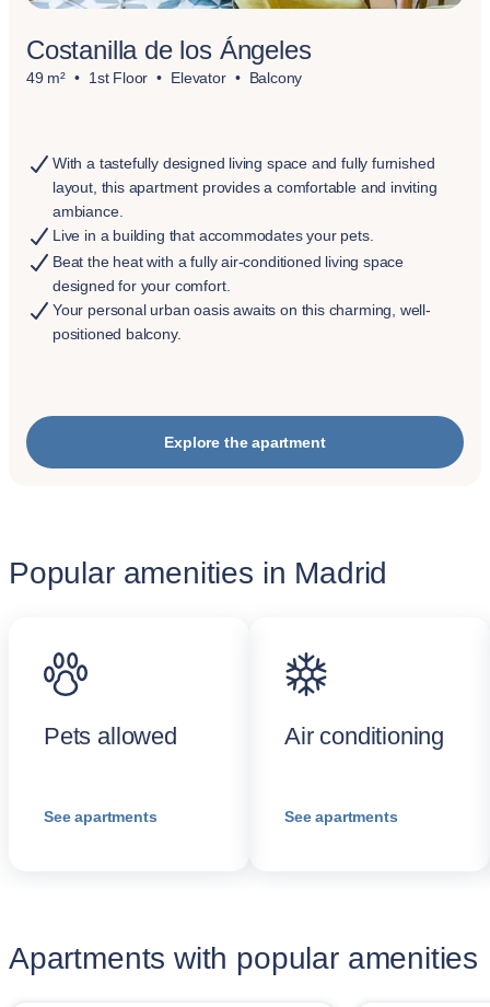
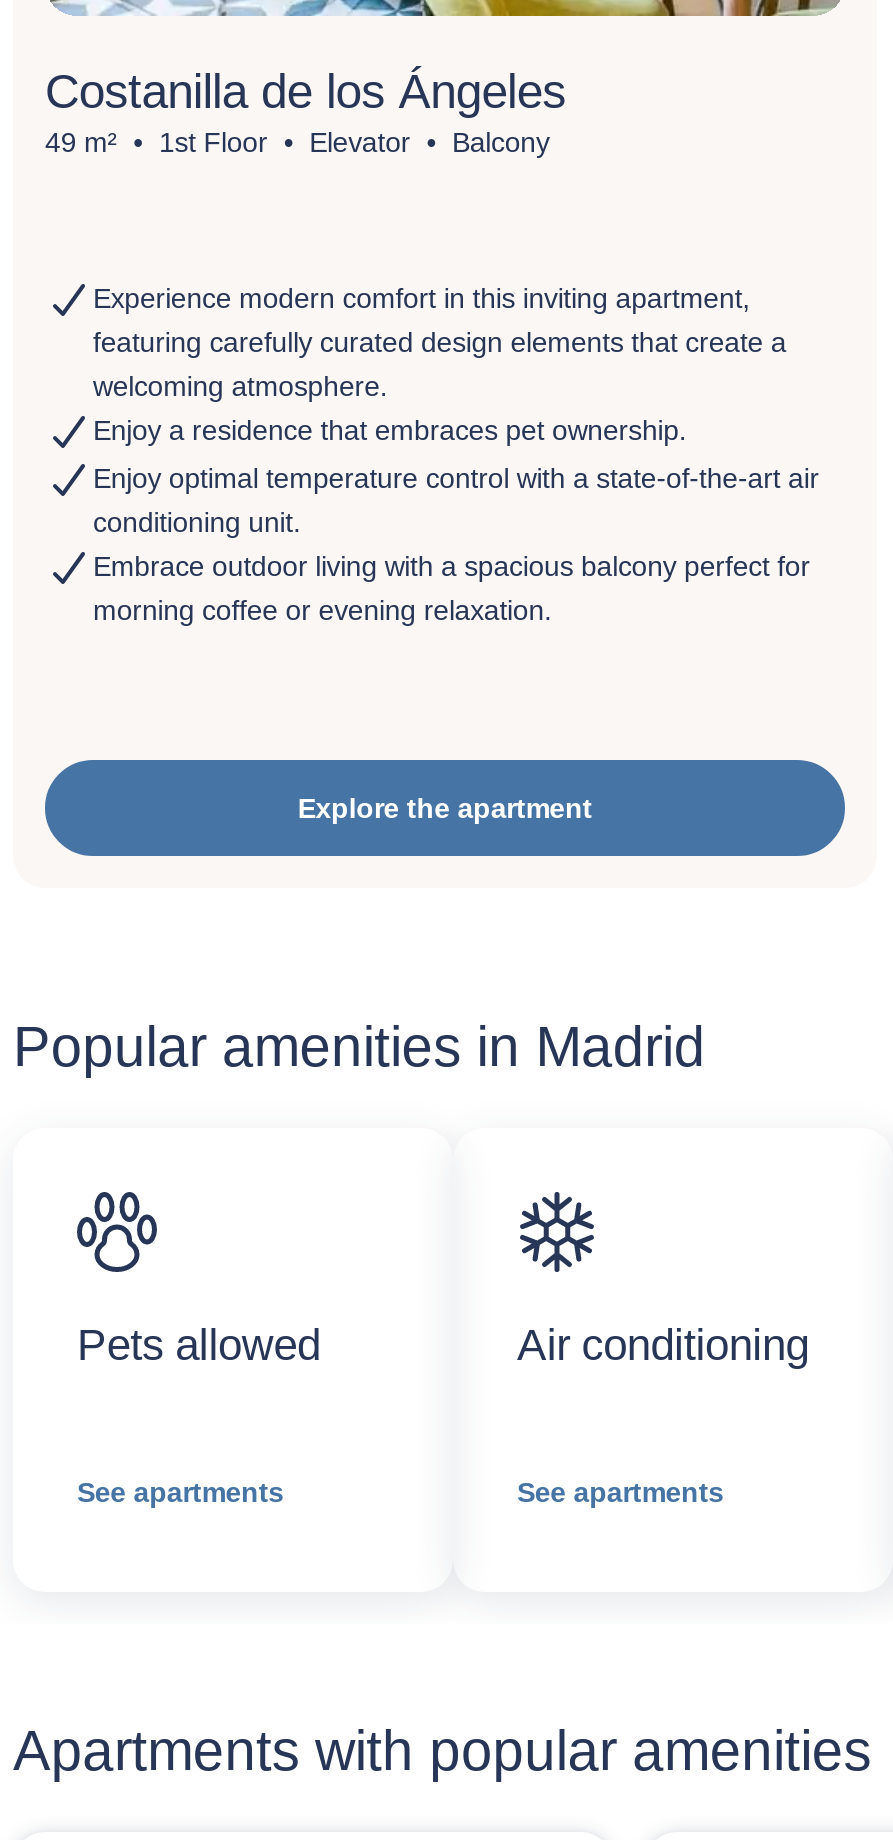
- With a tastefully designed living space and fully furnished
- layout, this apartment provides a comfortable and inviting
- ambiance.
- Live in a building that accommodates your pets.
+ Experience modern comfort in this inviting apartment,
+ featuring carefully curated design elements that create a
+ welcoming atmosphere.
+ Enjoy a residence that embraces pet ownership.

- Beat the heat with a fully air-conditioned living space
- designed for your comfort.
- Your personal urban oasis awaits on this charming, well-
- positioned balcony.
+ Enjoy optimal temperature control with a state-of-the-art air
+ conditioning unit.
+ Embrace outdoor living with a spacious balcony perfect for
+ morning coffee or evening relaxation.
